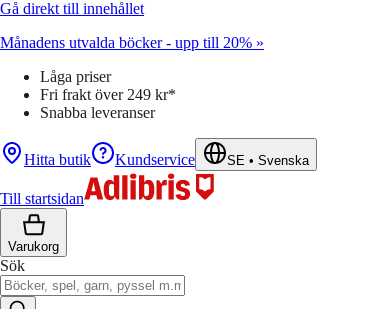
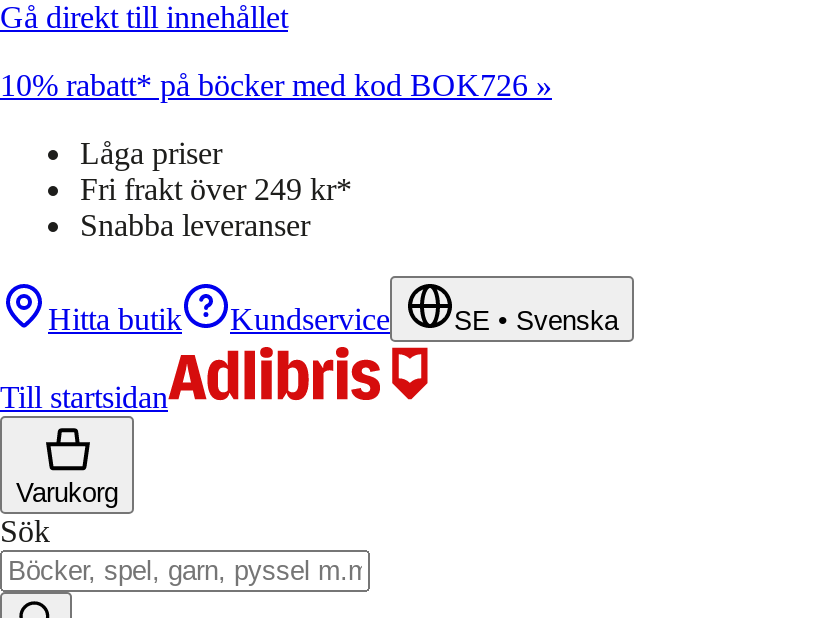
- Månadens utvalda böcker - upp till 20% »
+ 10% rabatt* på böcker med kod BOK726 »
